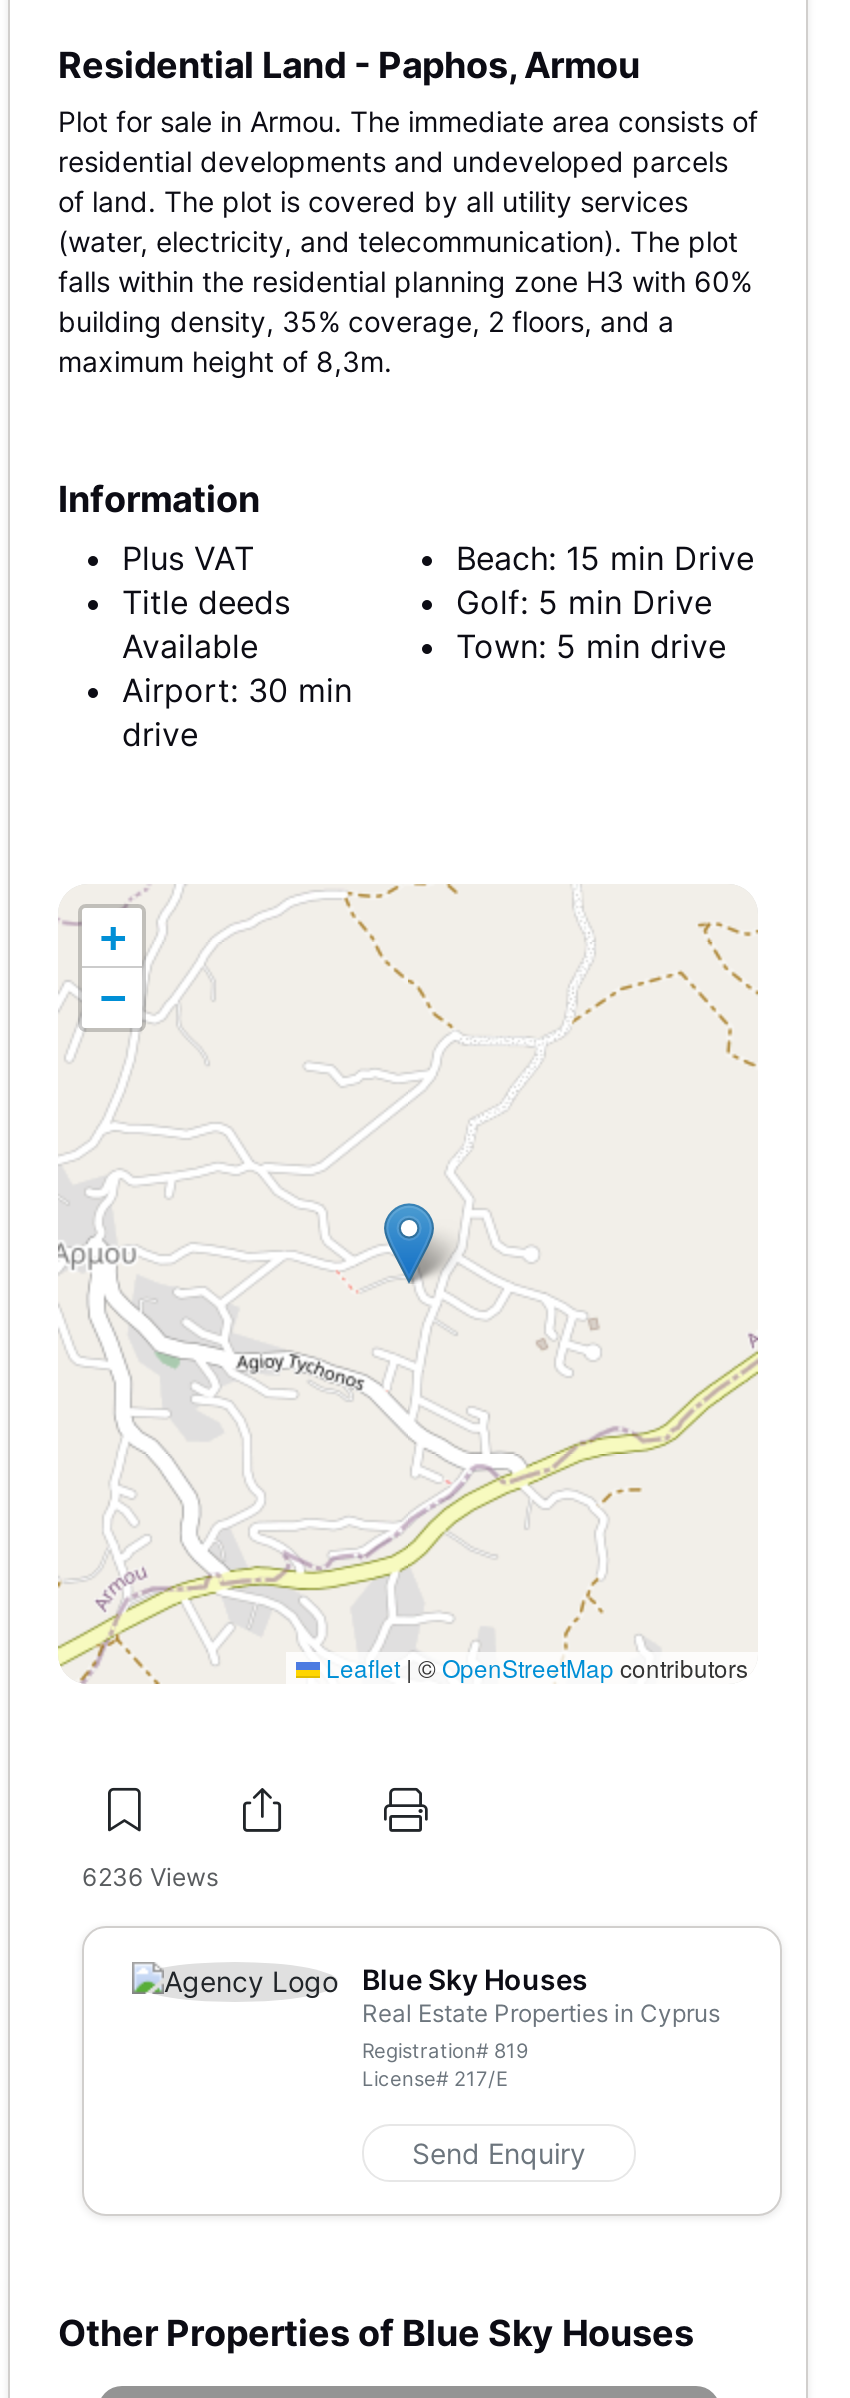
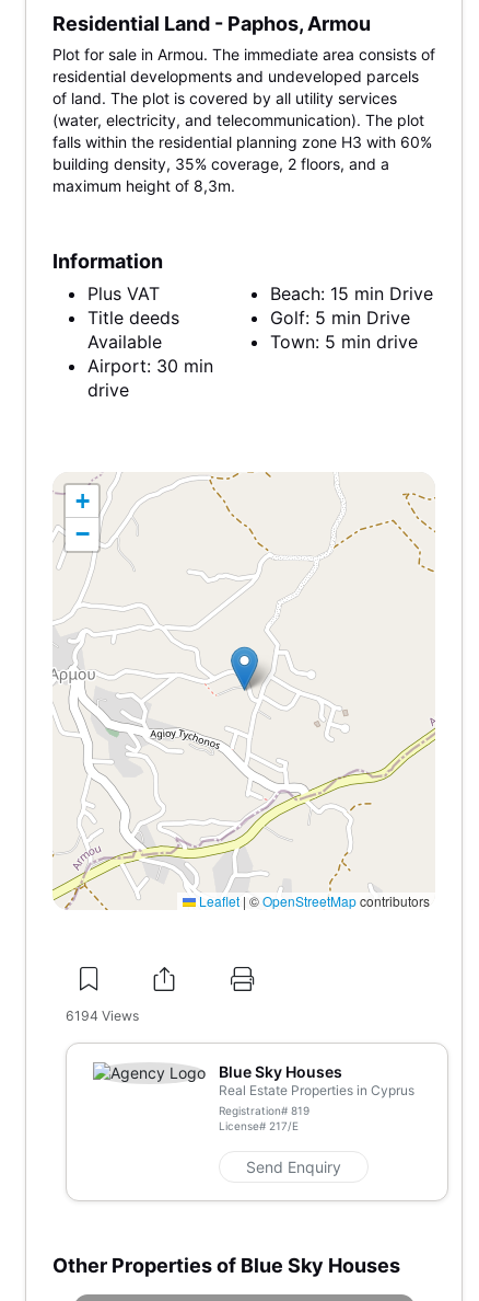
- 6236 Views
+ 6194 Views
